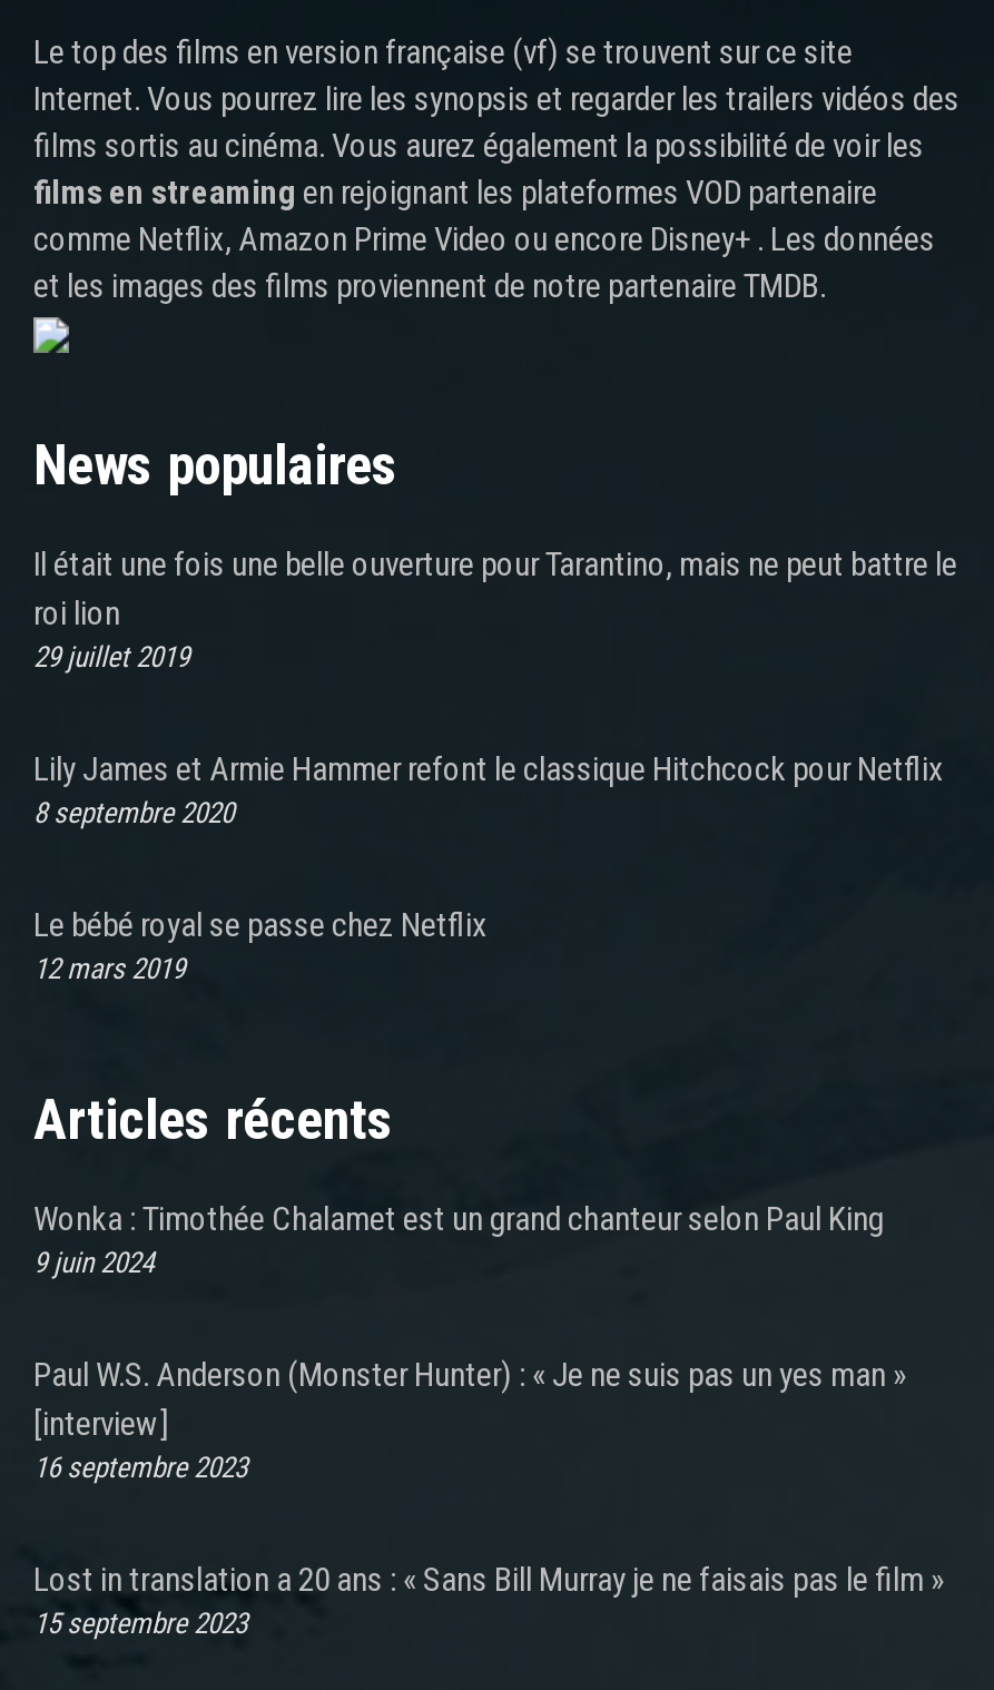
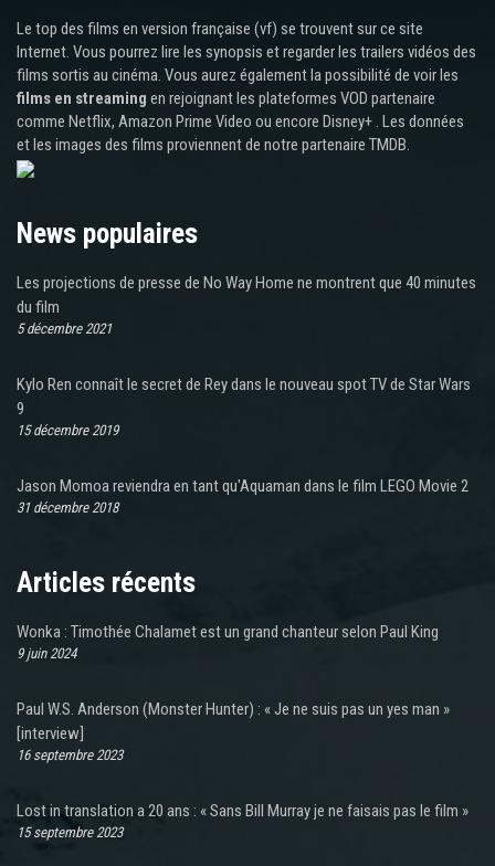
- Il était une fois une belle ouverture pour Tarantino, mais ne peut battre le
- roi lion
- 29 juillet 2019
+ Les projections de presse de No Way Home ne montrent que 40 minutes
+ du film
+ 5 décembre 2021

- Lily James et Armie Hammer refont le classique Hitchcock pour Netflix
- 8 septembre 2020
+ Kylo Ren connaît le secret de Rey dans le nouveau spot TV de Star Wars
+ 9
+ 15 décembre 2019

- Le bébé royal se passe chez Netflix
- 12 mars 2019
+ Jason Momoa reviendra en tant qu'Aquaman dans le film LEGO Movie 2
+ 31 décembre 2018
